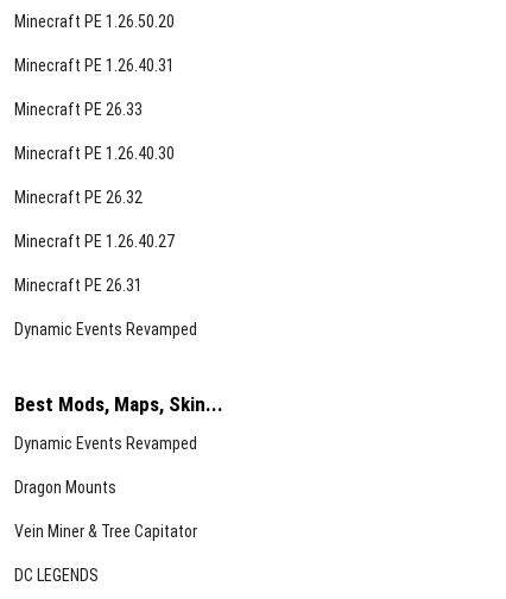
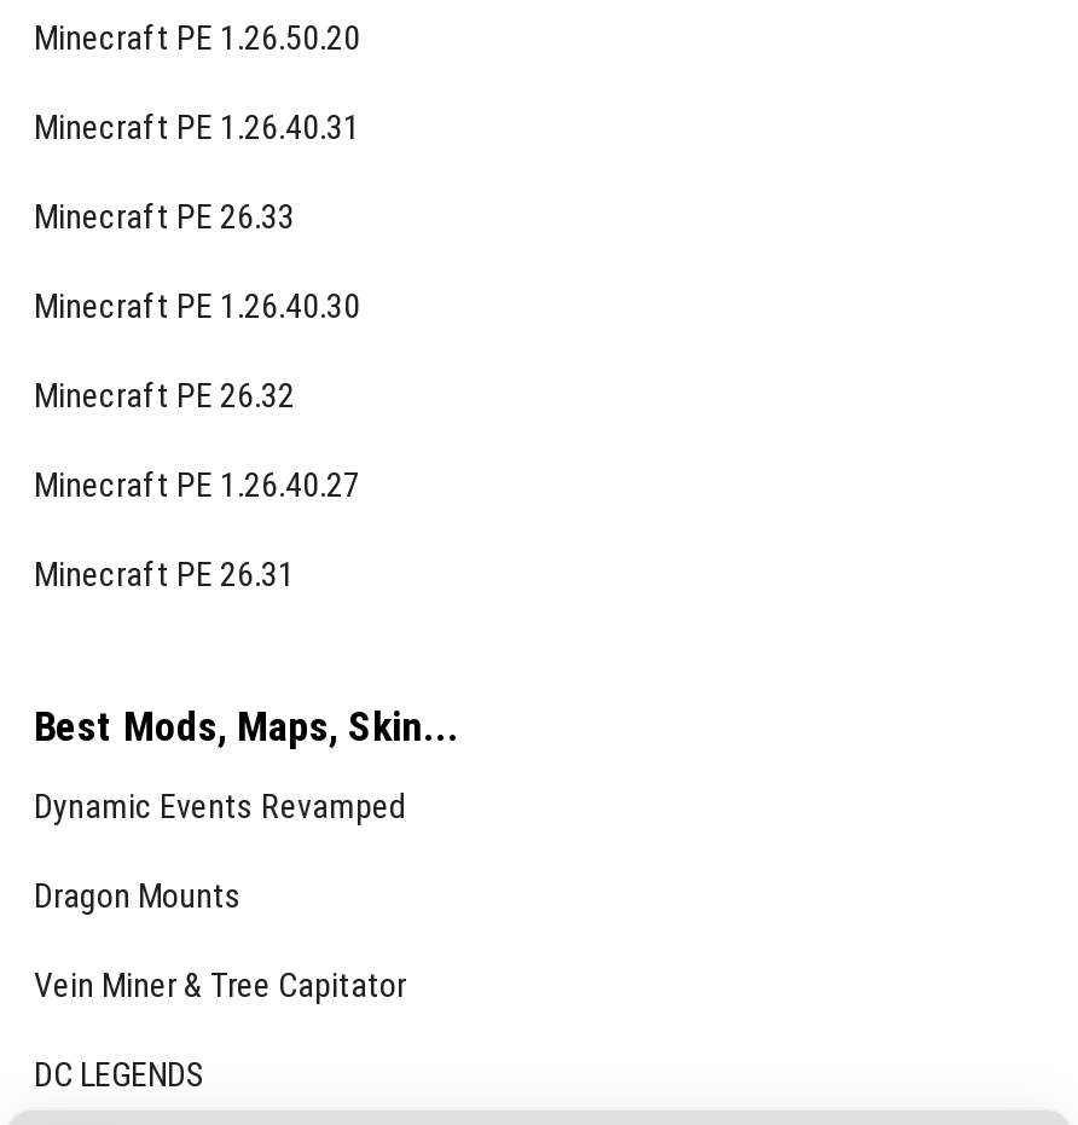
- Dynamic Events Revamped
